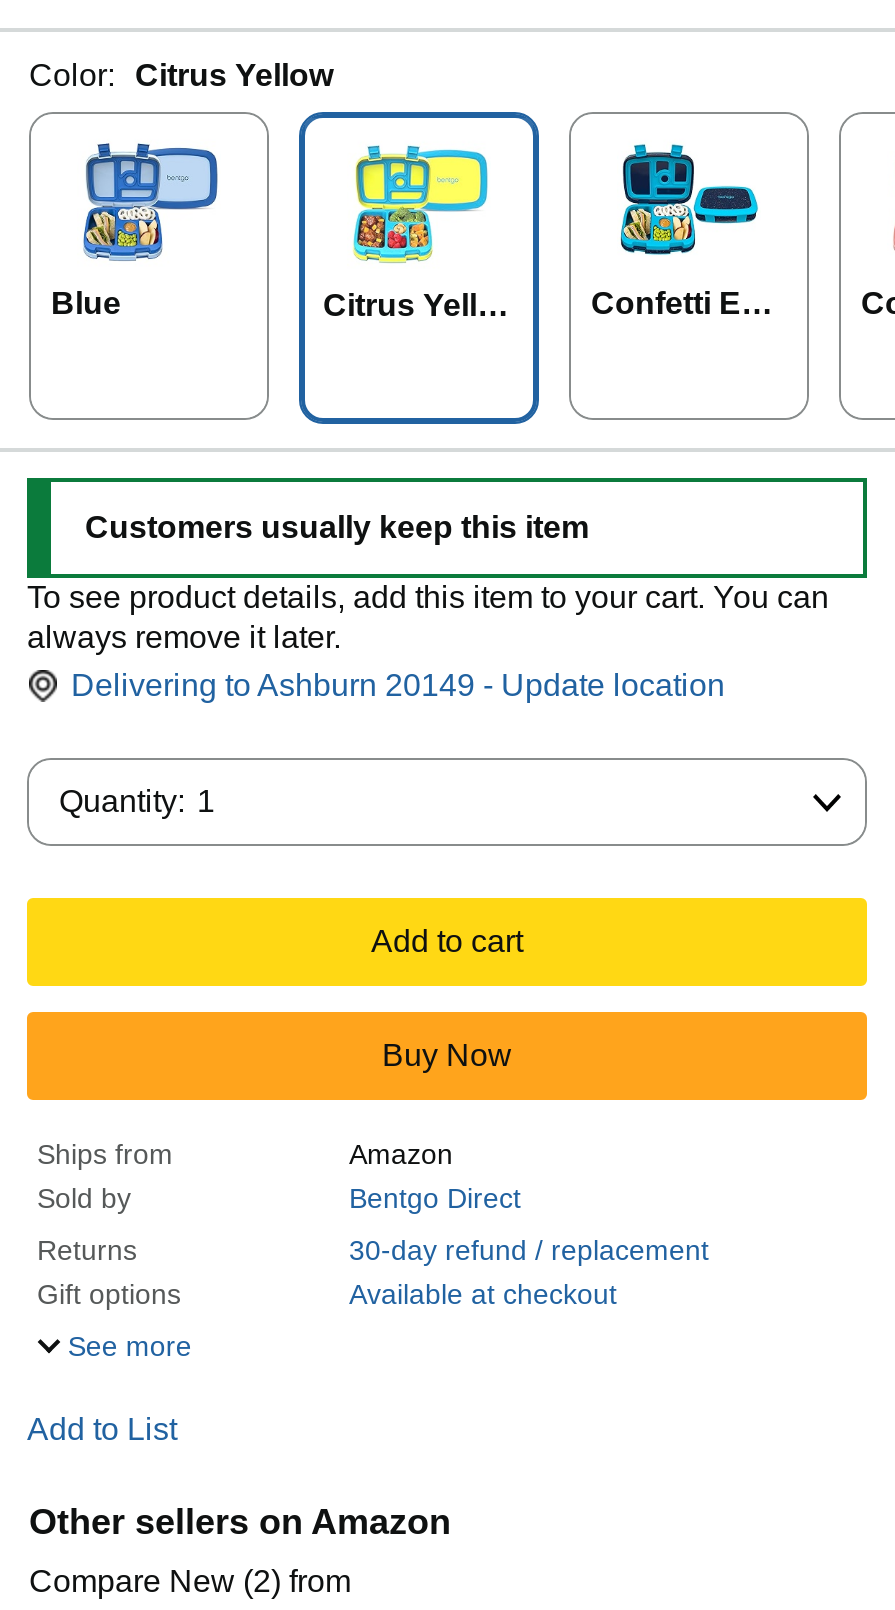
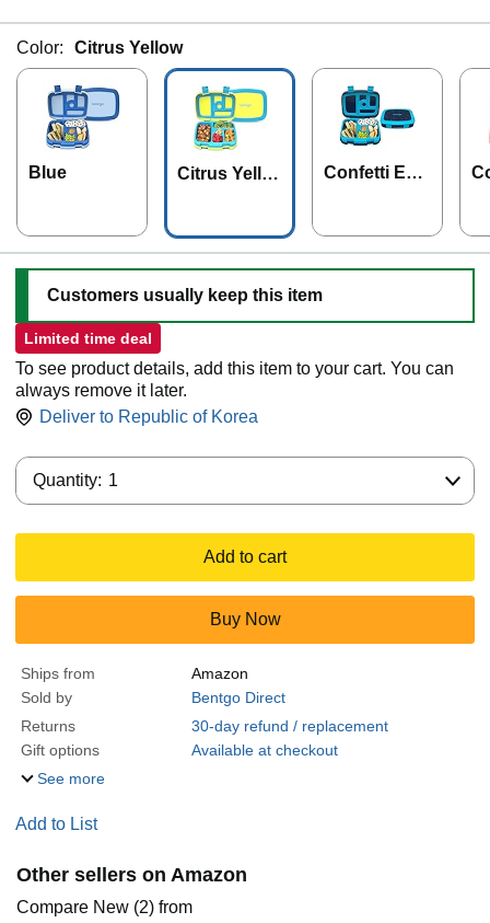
+ Limited time deal

- Delivering to Ashburn 20149 - Update location
+ Deliver to Republic of Korea
